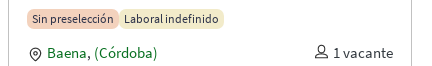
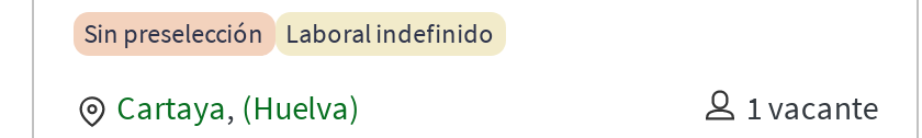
- Baena, (Córdoba)
+ Cartaya, (Huelva)
